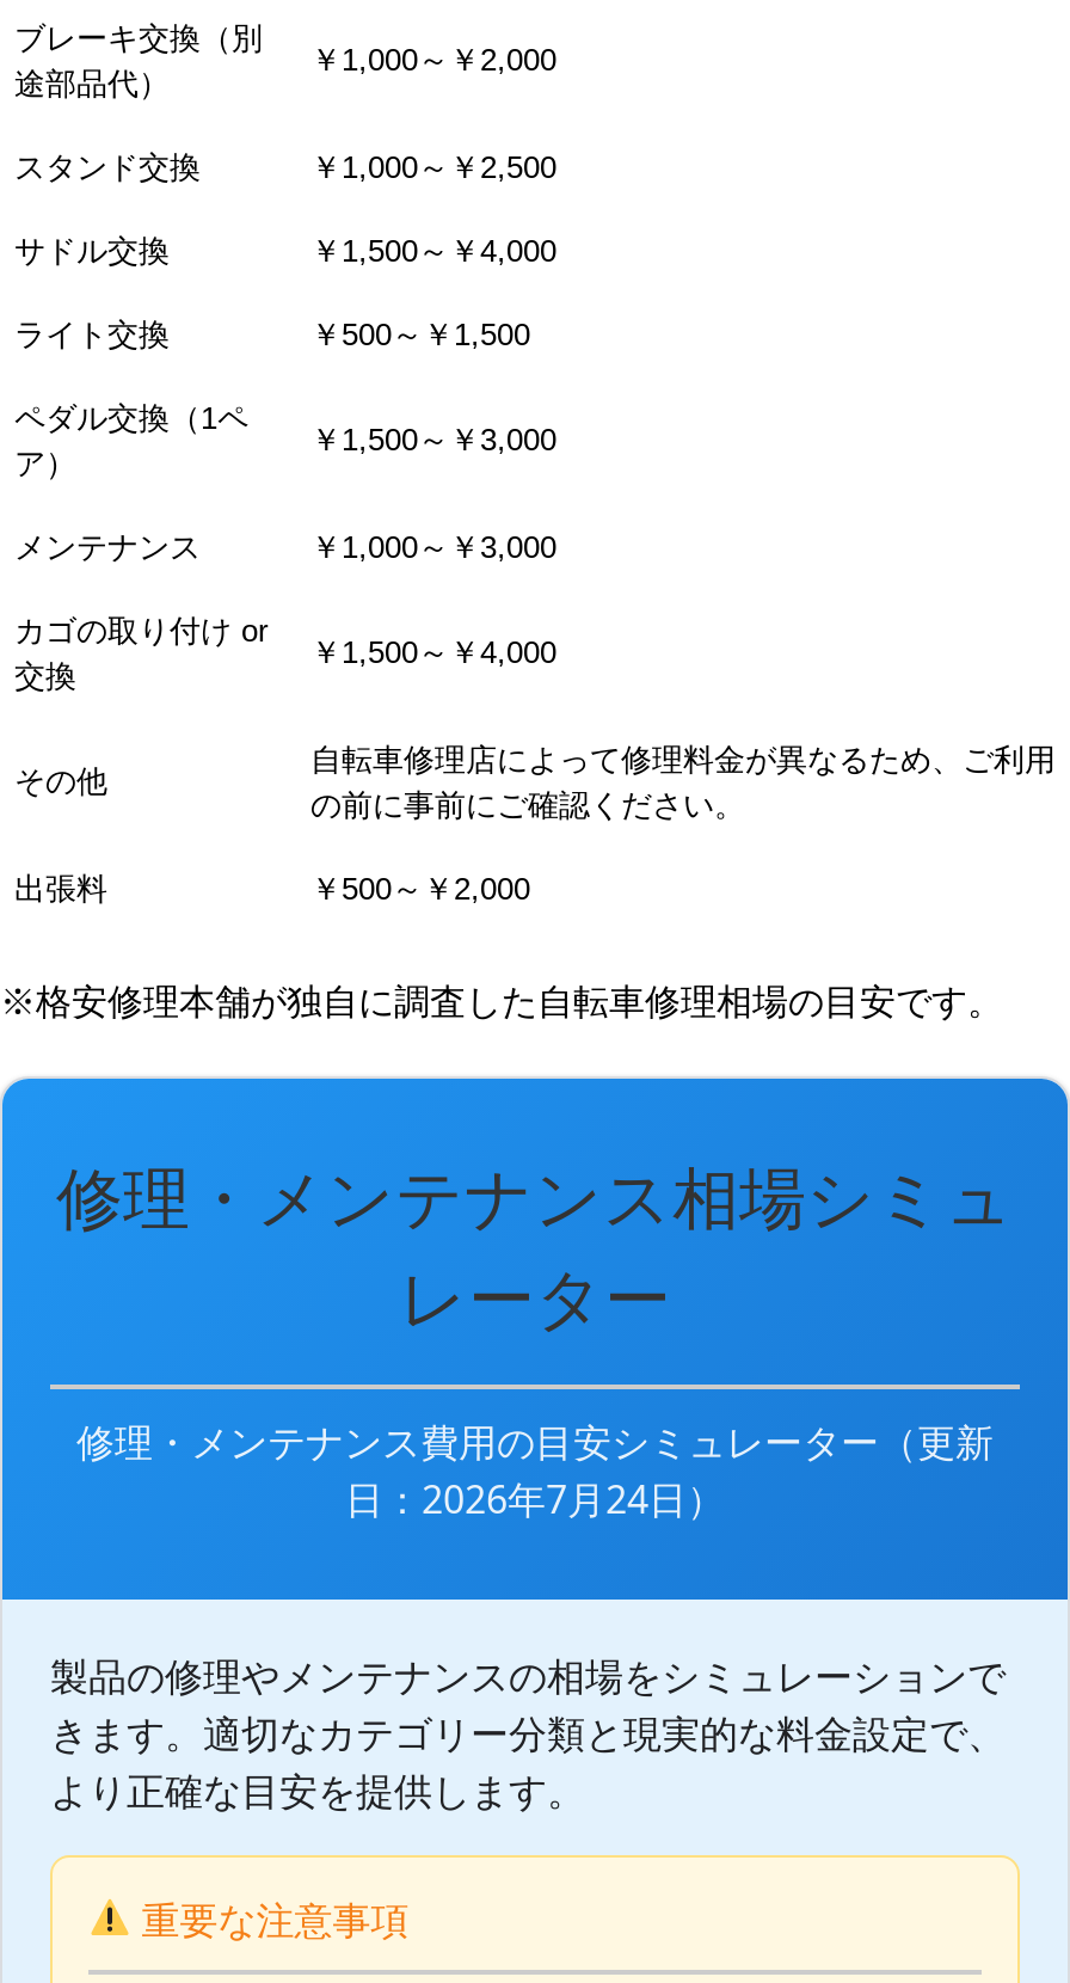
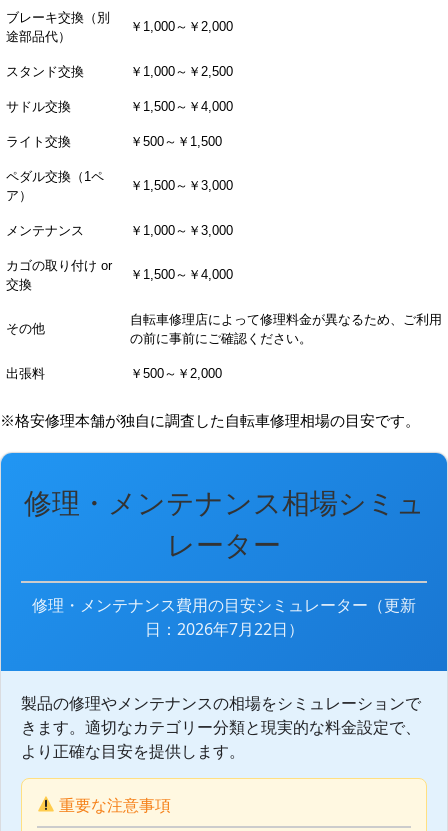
- 日：2026年7月24日）
+ 日：2026年7月22日）
